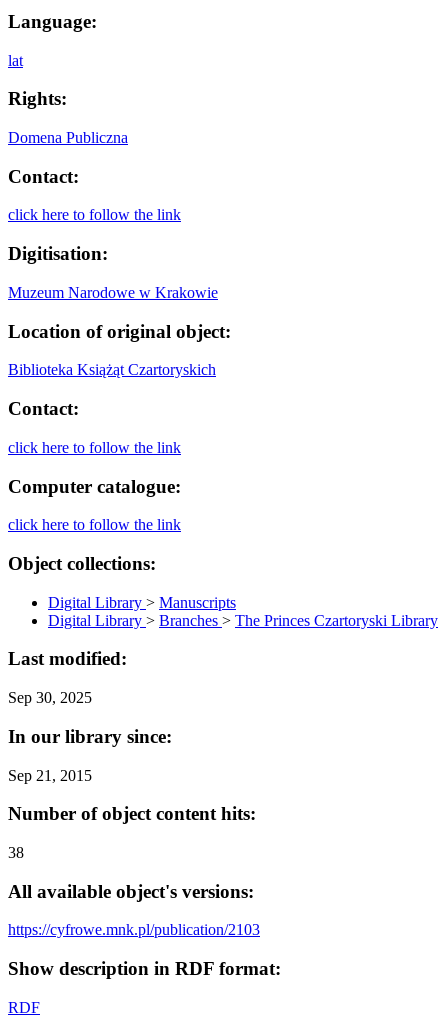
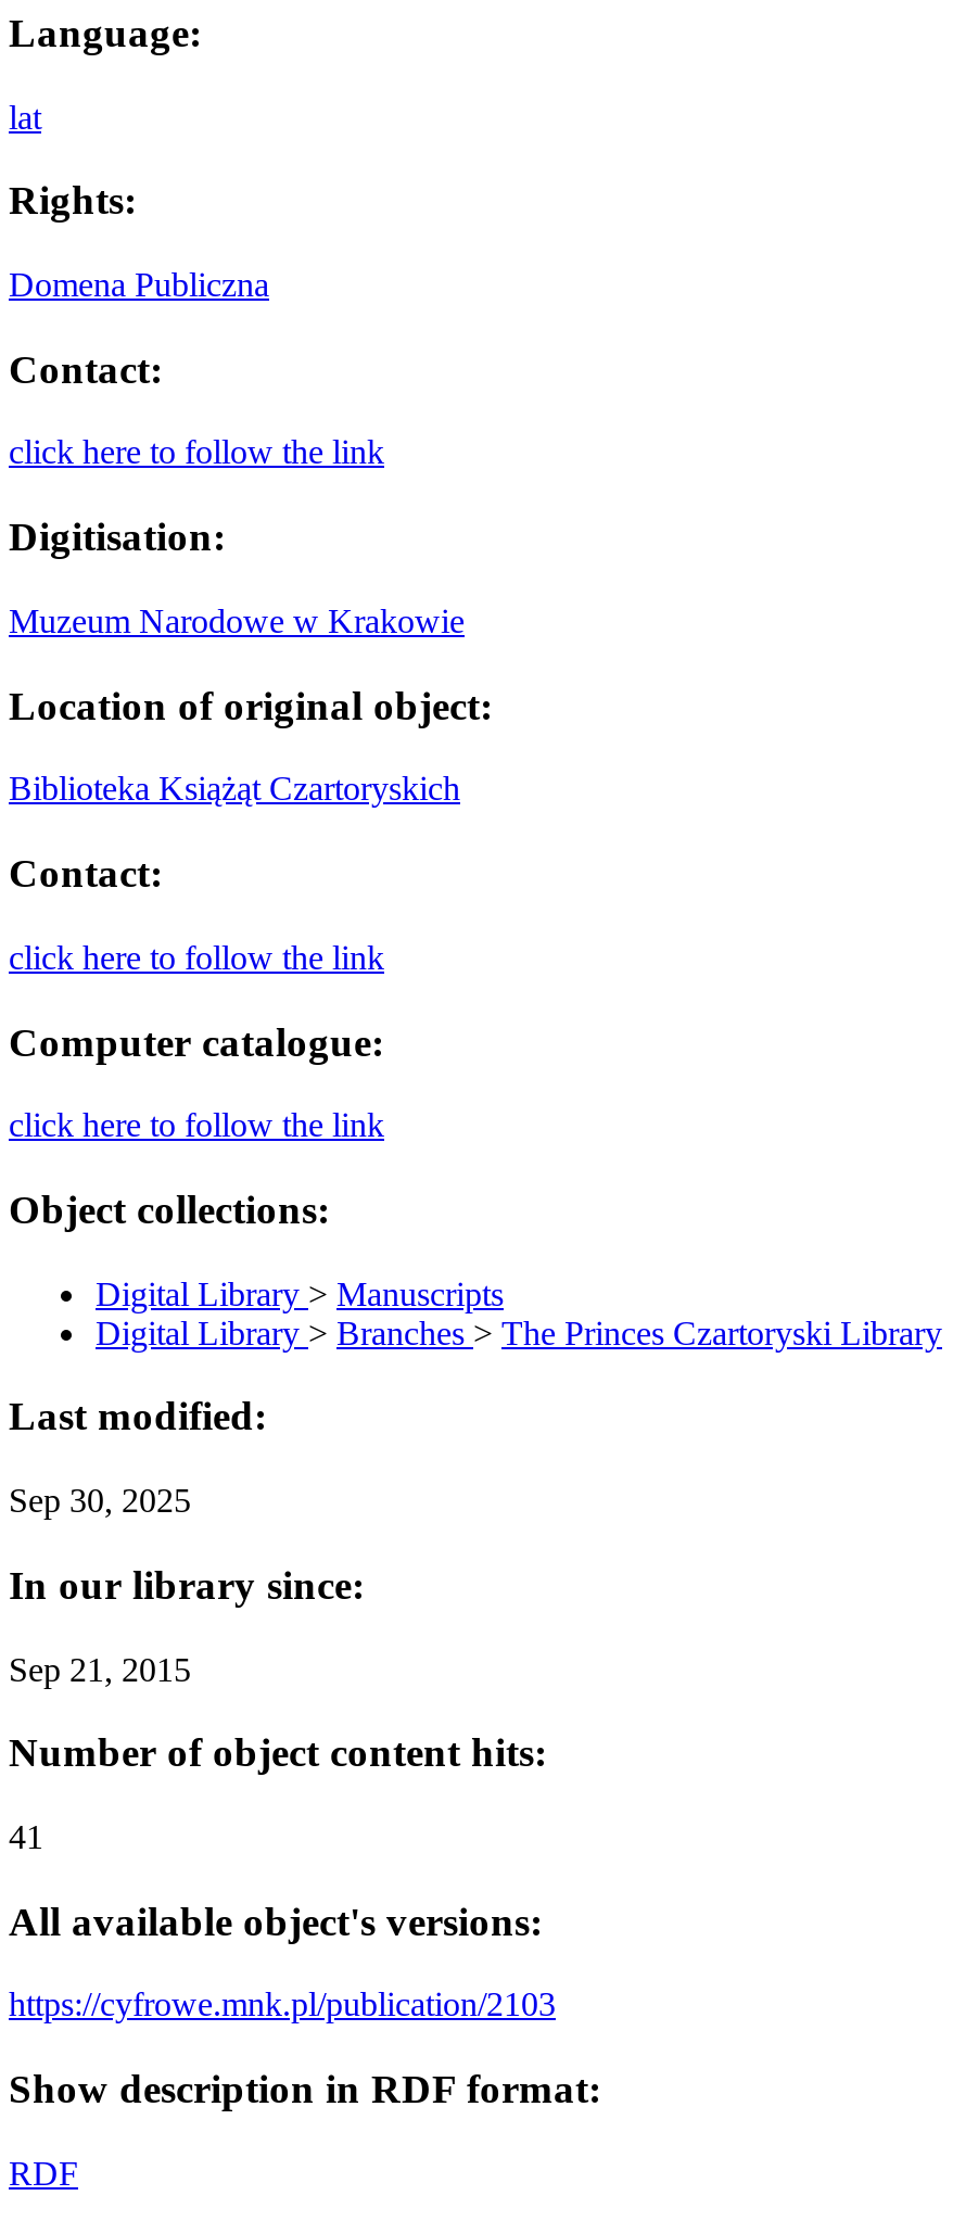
- 38
+ 41
